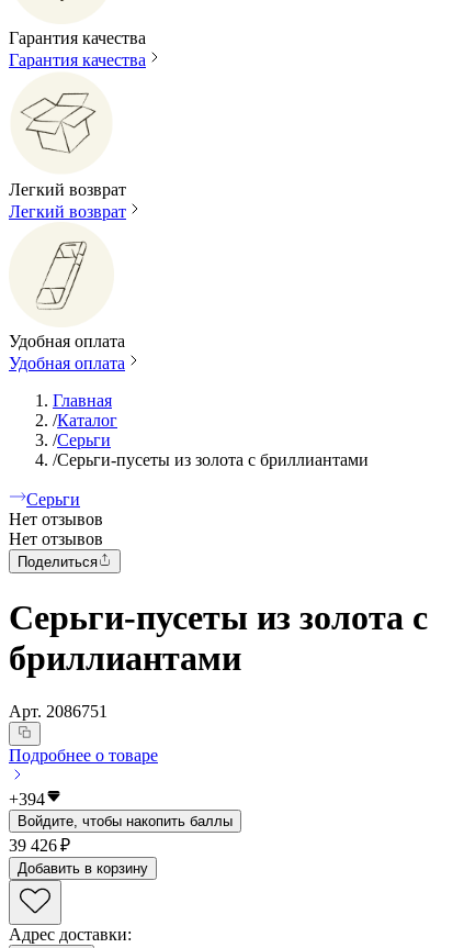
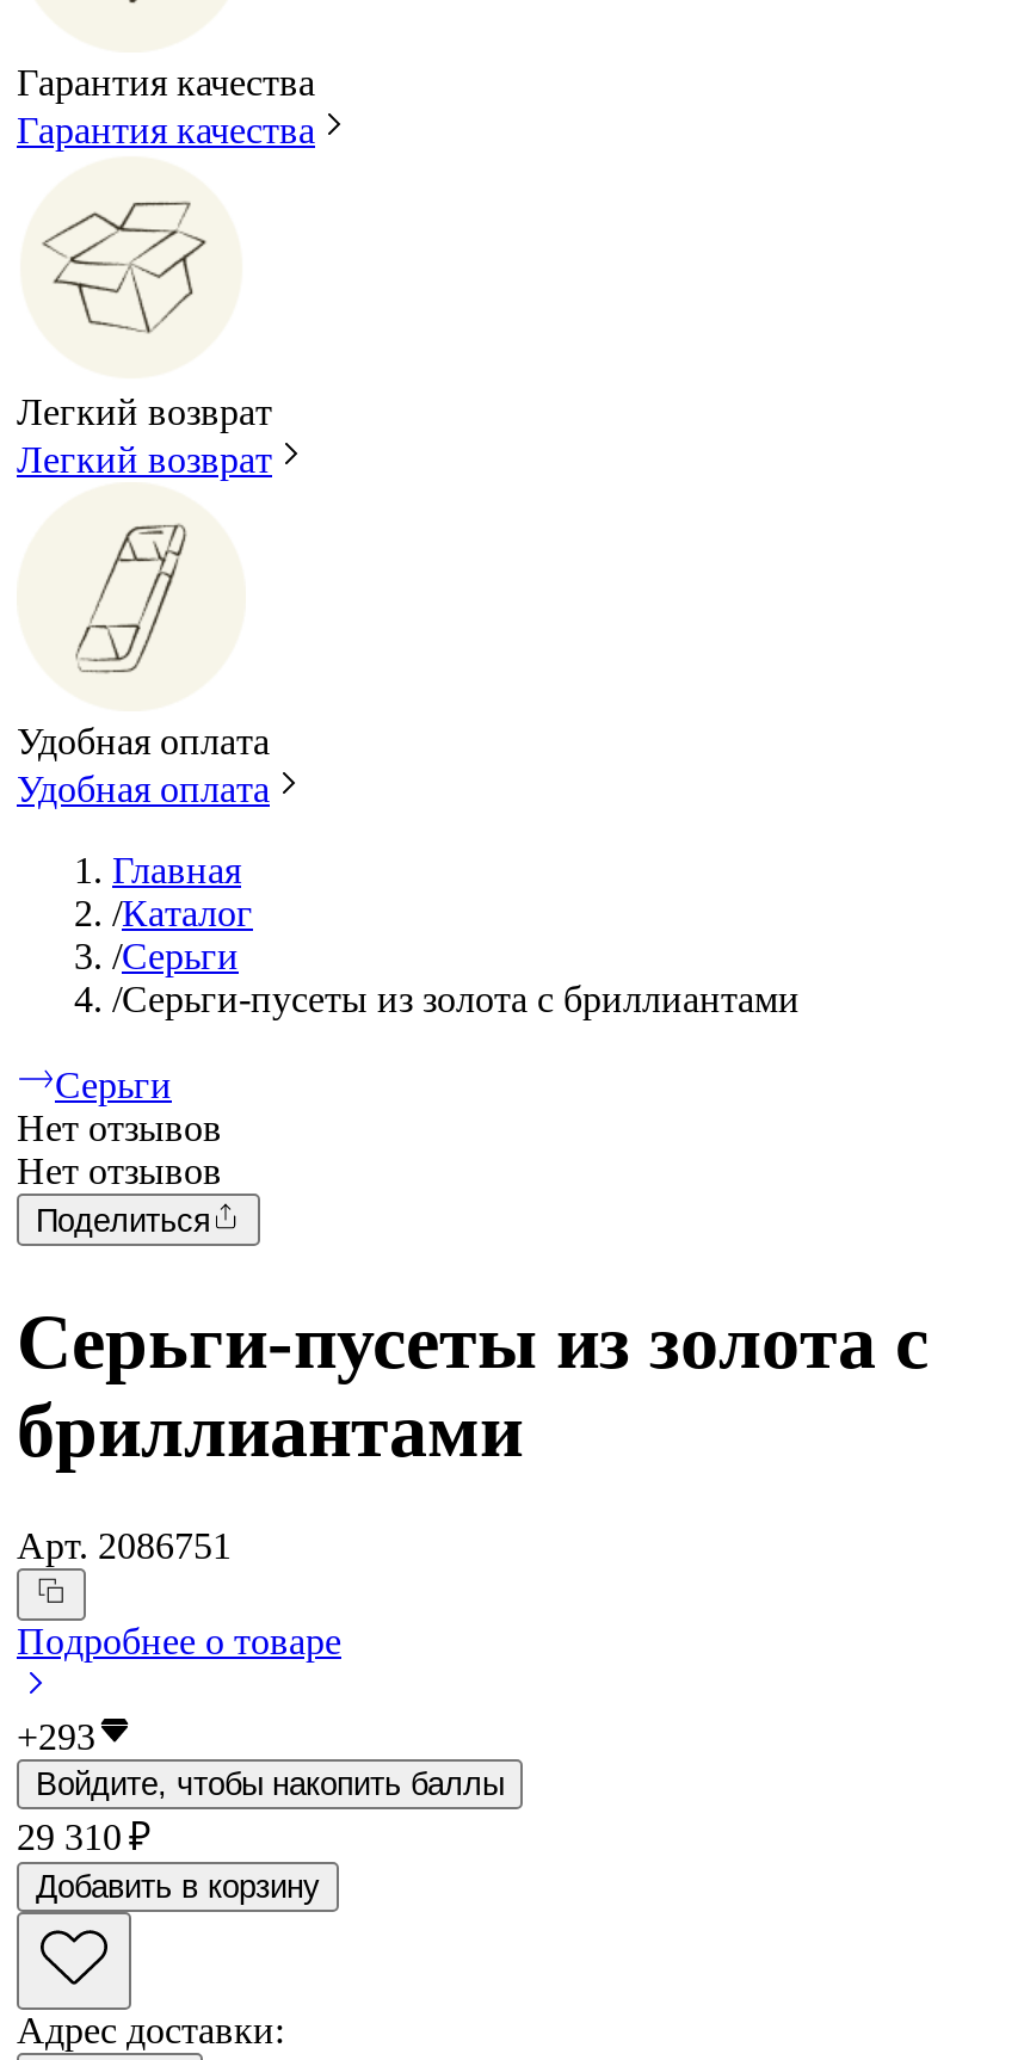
- +394
+ +293

- 39 426 ₽
+ 29 310 ₽
